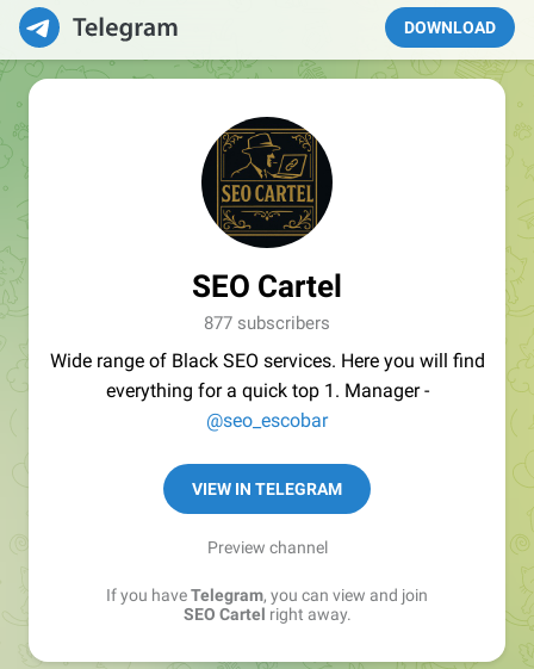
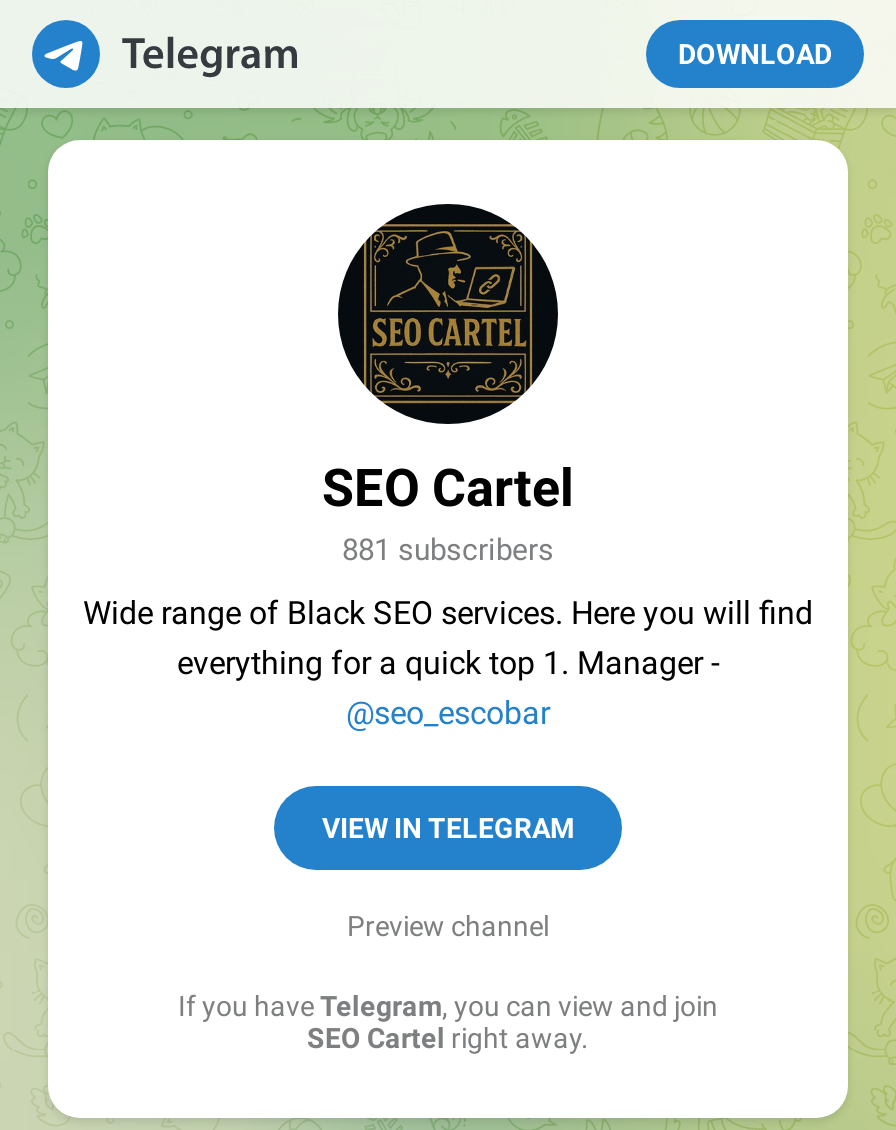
- 877 subscribers
+ 881 subscribers
